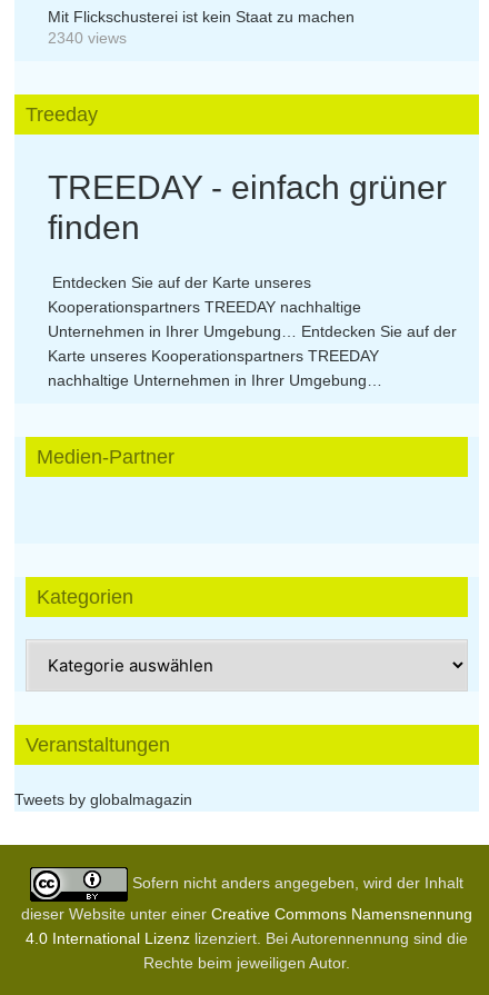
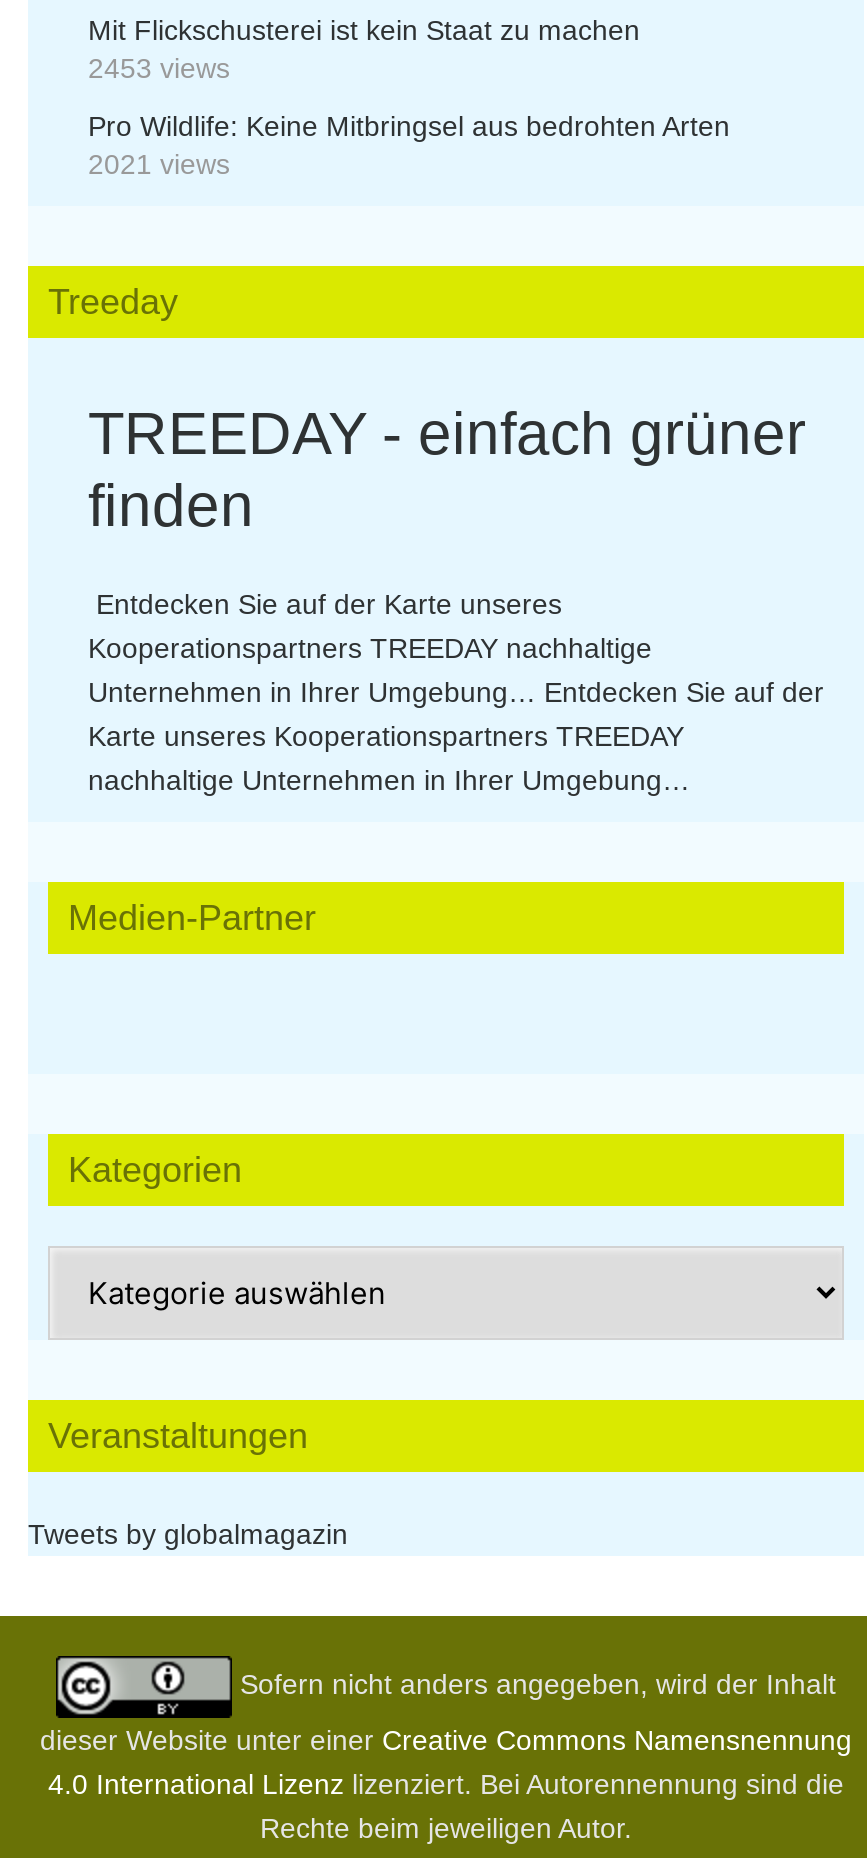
- 2340 views
+ 2453 views
+ Pro Wildlife: Keine Mitbringsel aus bedrohten Arten
+ 2021 views
